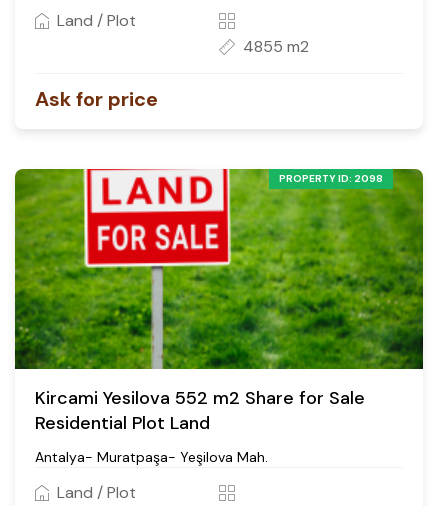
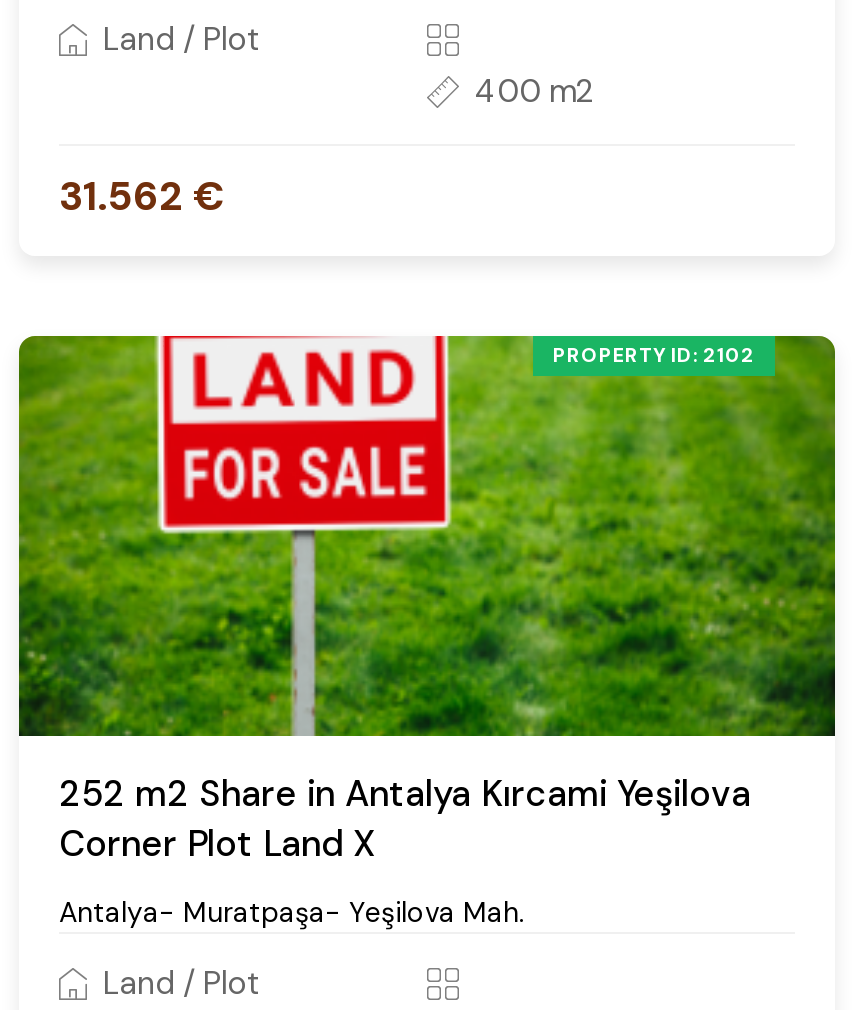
- 4855 m2
+ 400 m2

- Ask for price
+ 31.562 €

- PROPERTY ID: 2098
+ PROPERTY ID: 2102

- Kircami Yesilova 552 m2 Share for Sale
- Residential Plot Land
+ 252 m2 Share in Antalya Kırcami Yeşilova
+ Corner Plot Land X
